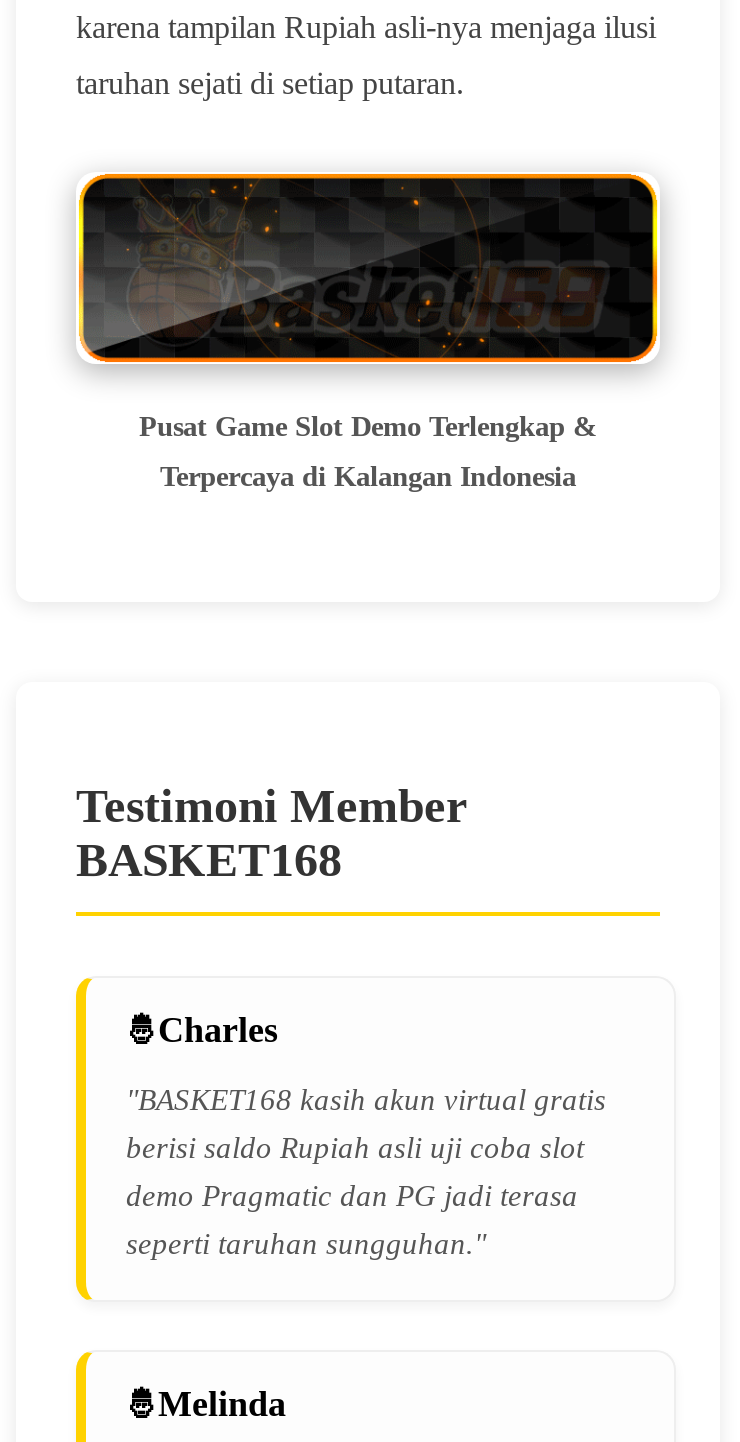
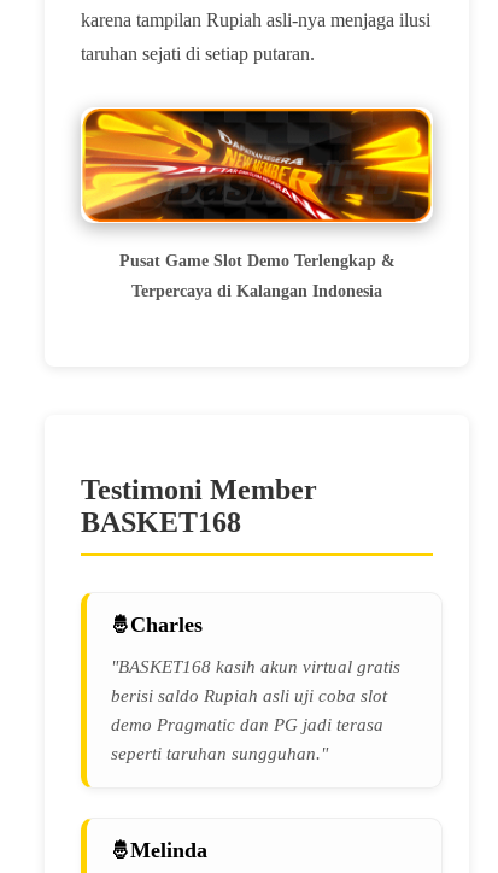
- [image]
+ [image]
